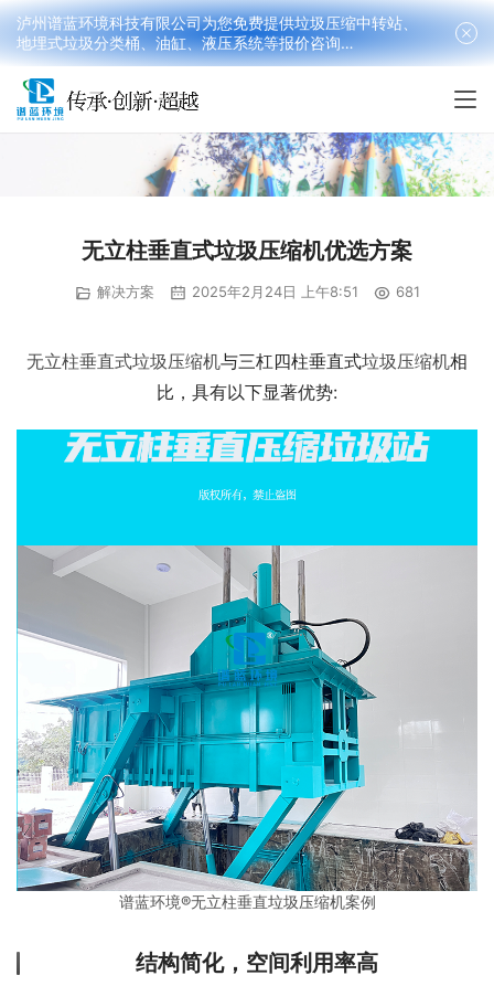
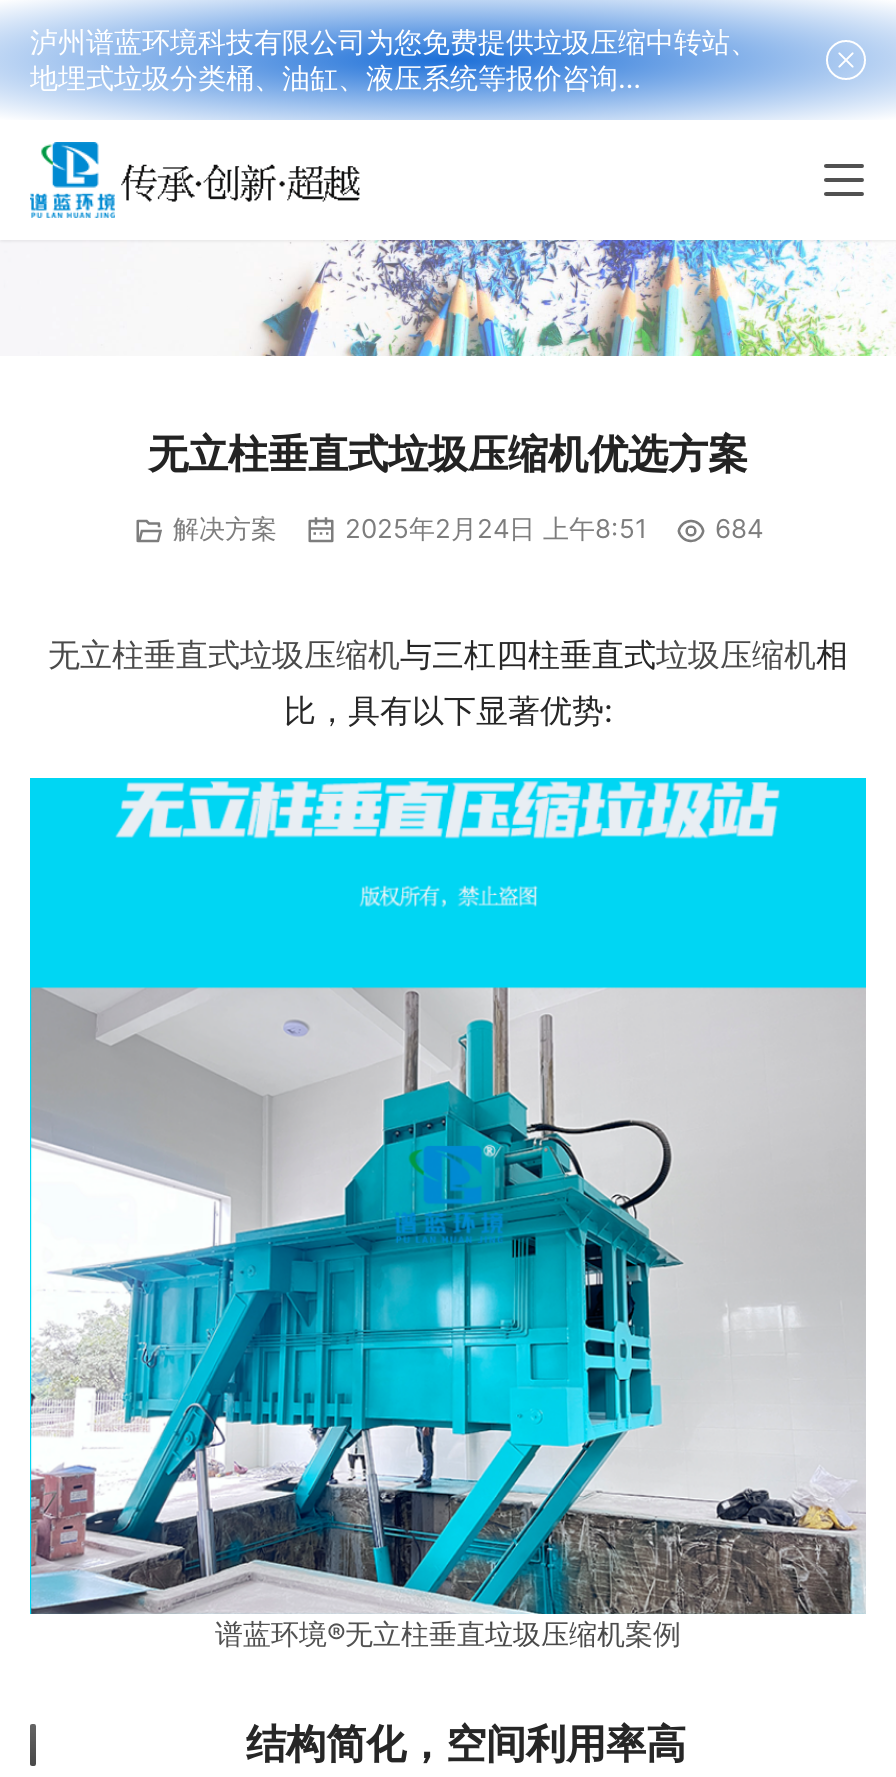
- 解决方案 2025年2月24日 上午8:51 681
+ 解决方案 2025年2月24日 上午8:51 684
